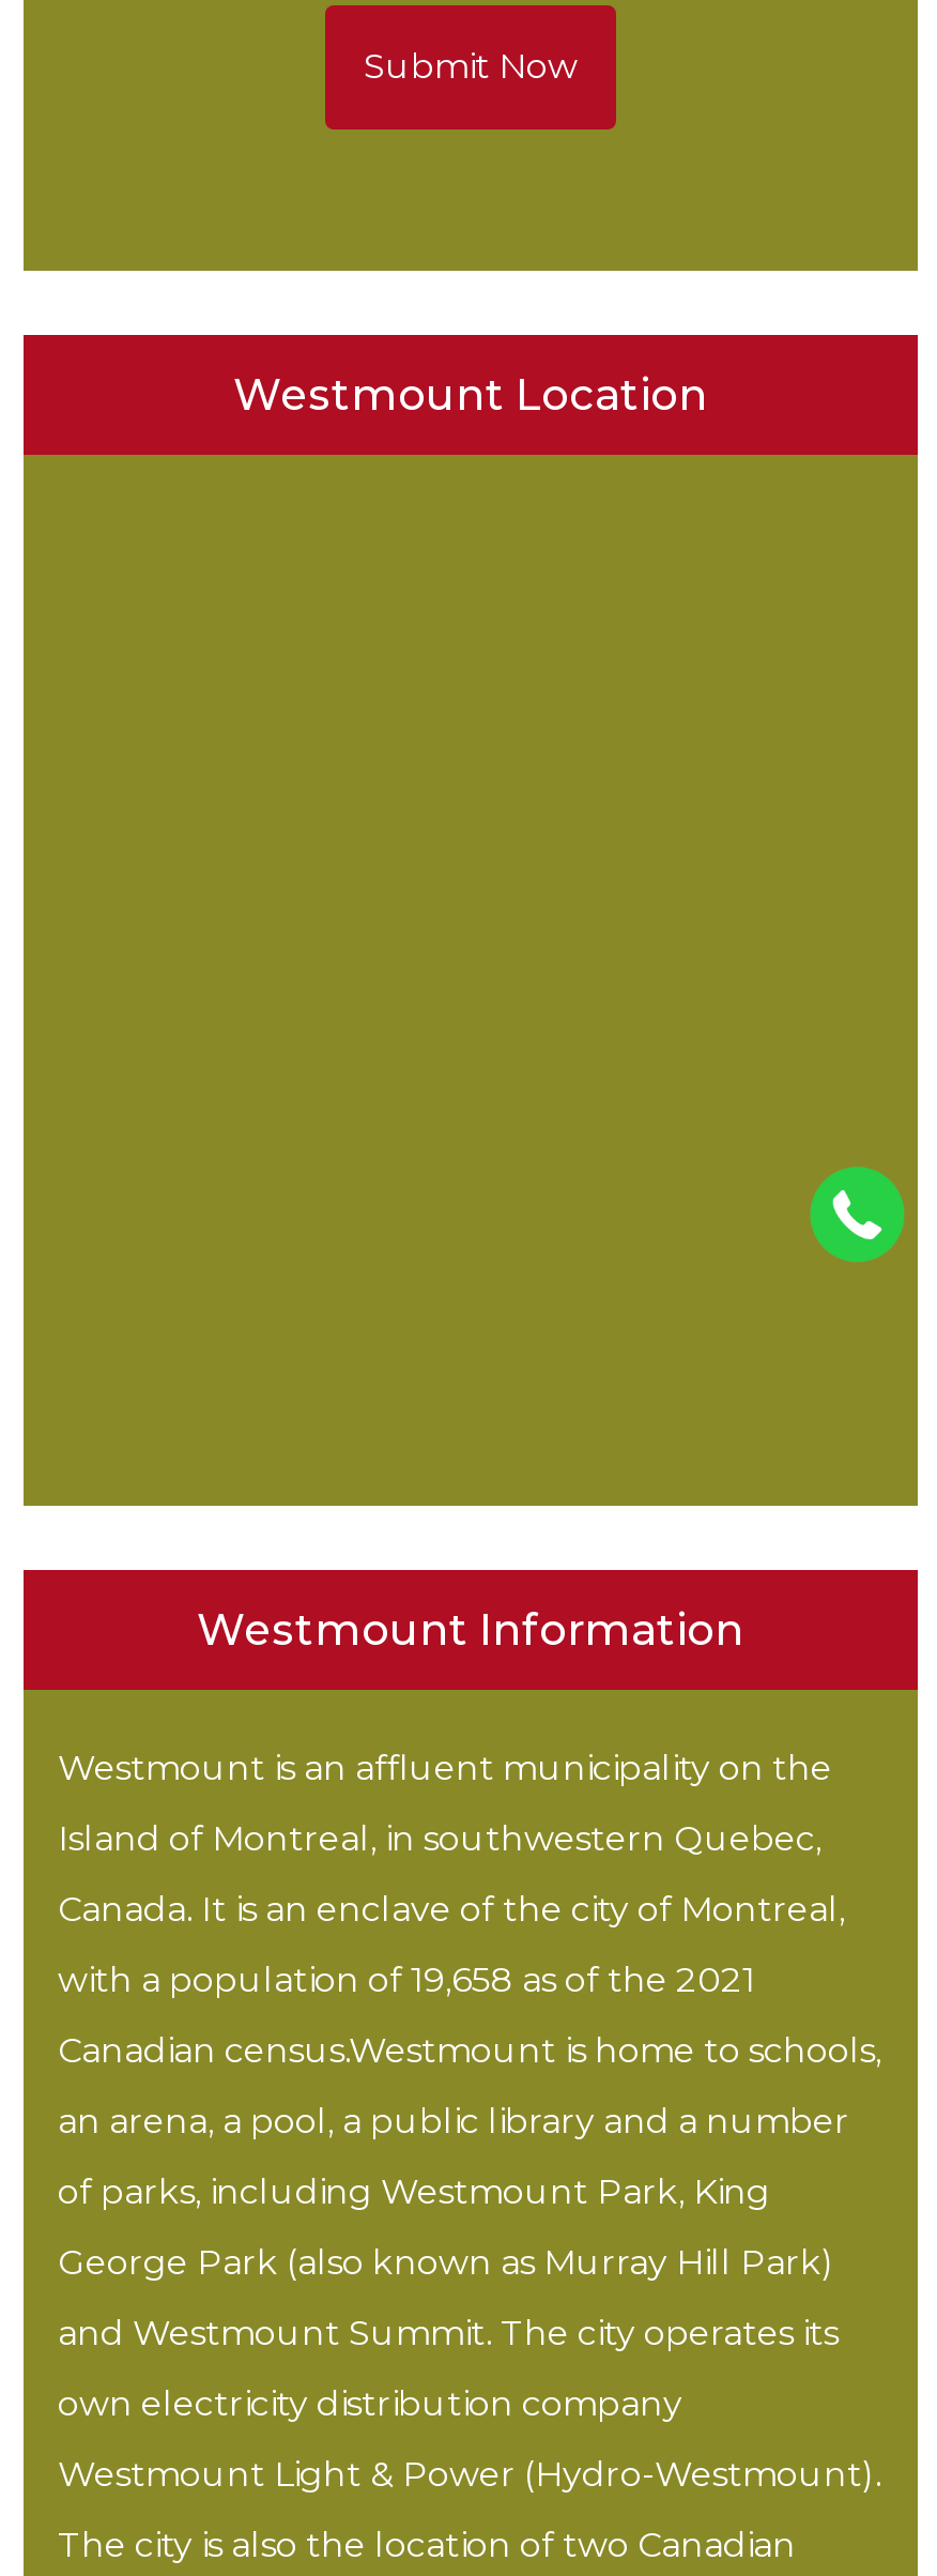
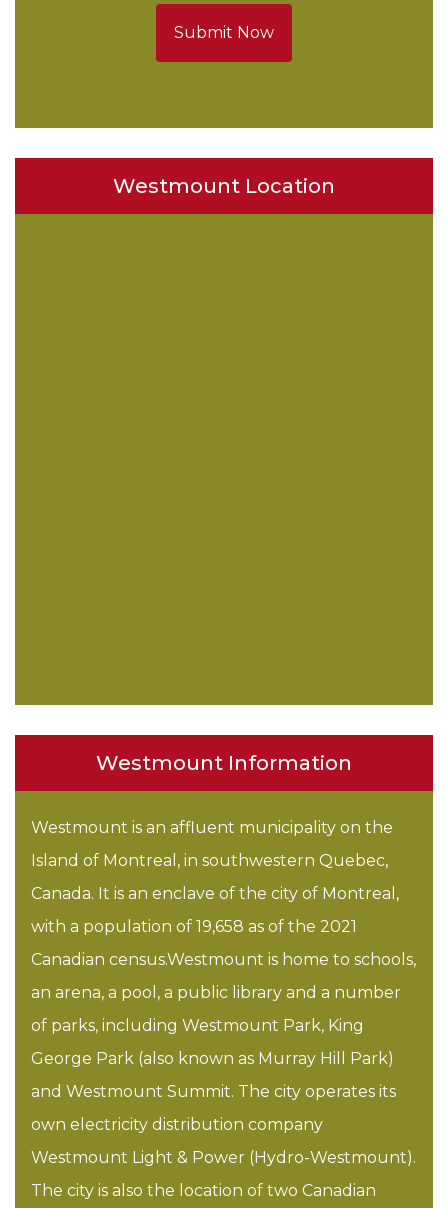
- [image]
